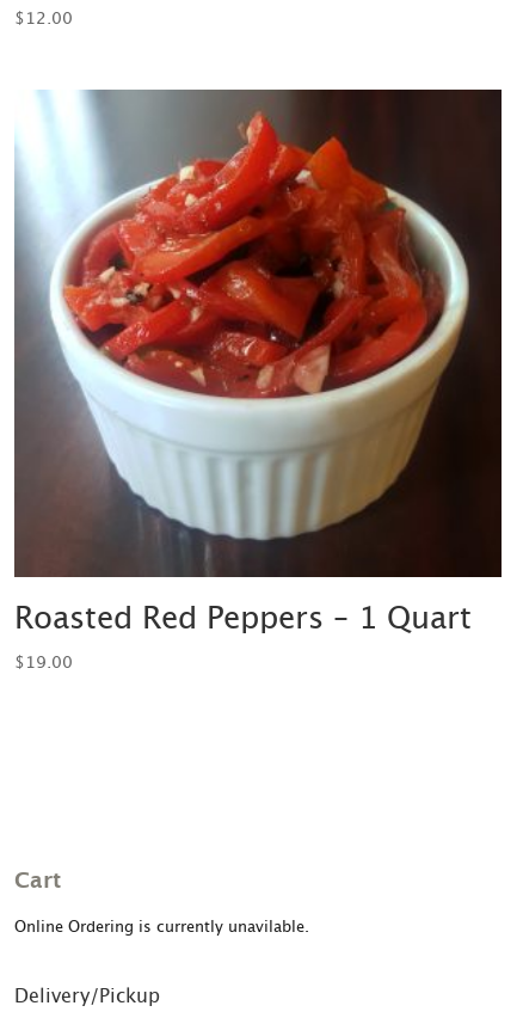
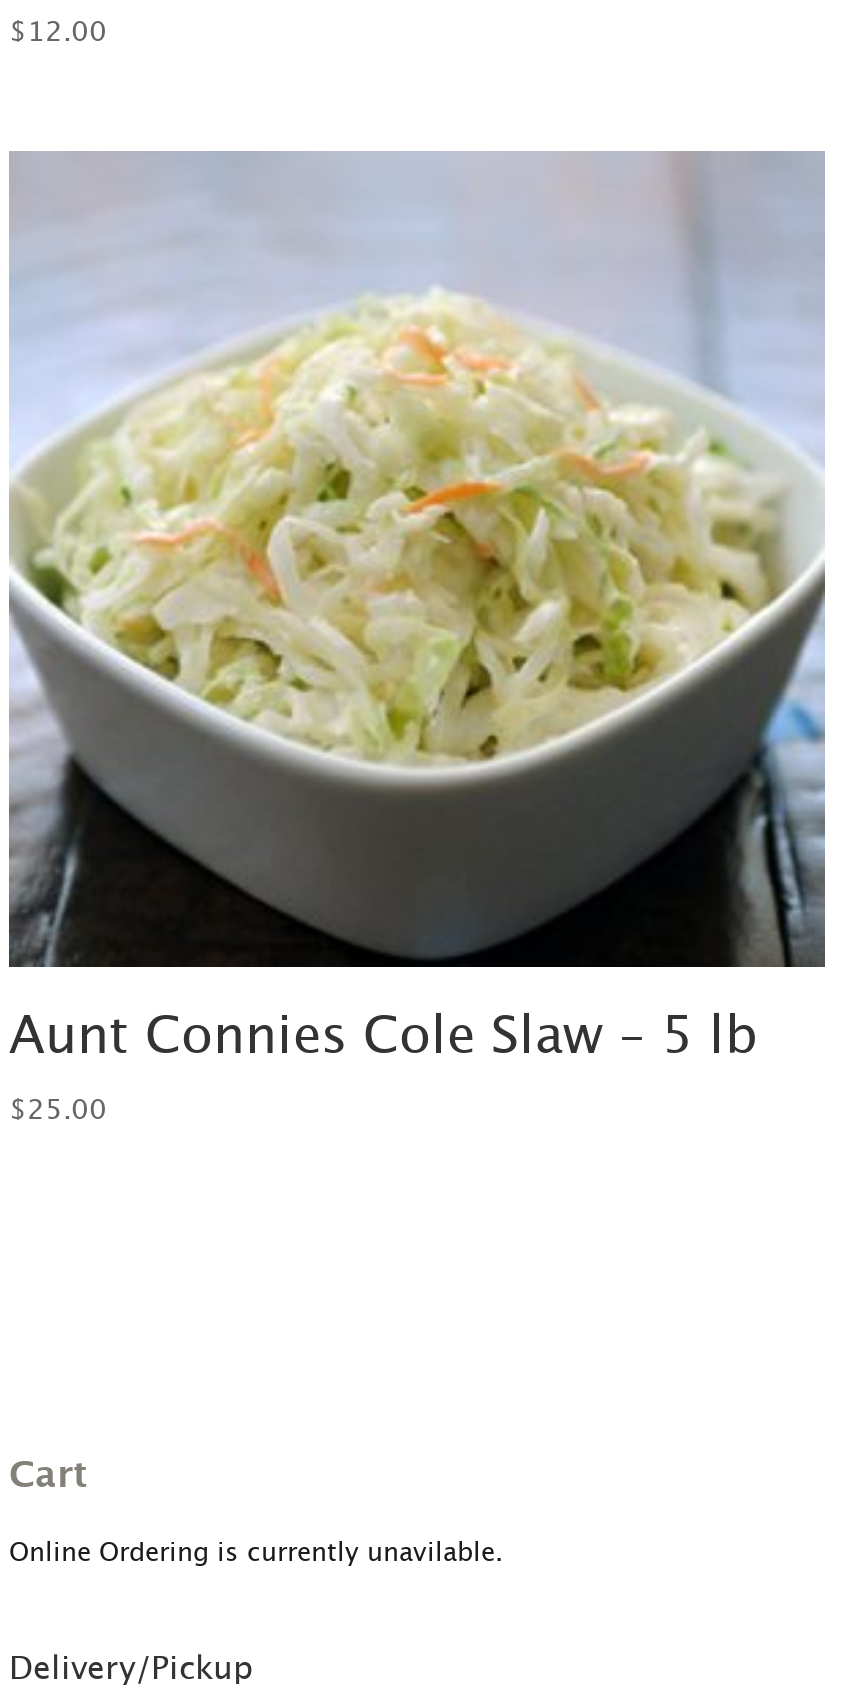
- [image]
- Roasted Red Peppers – 1 Quart
+ [image]
+ Aunt Connies Cole Slaw – 5 lb

- $19.00
+ $25.00
